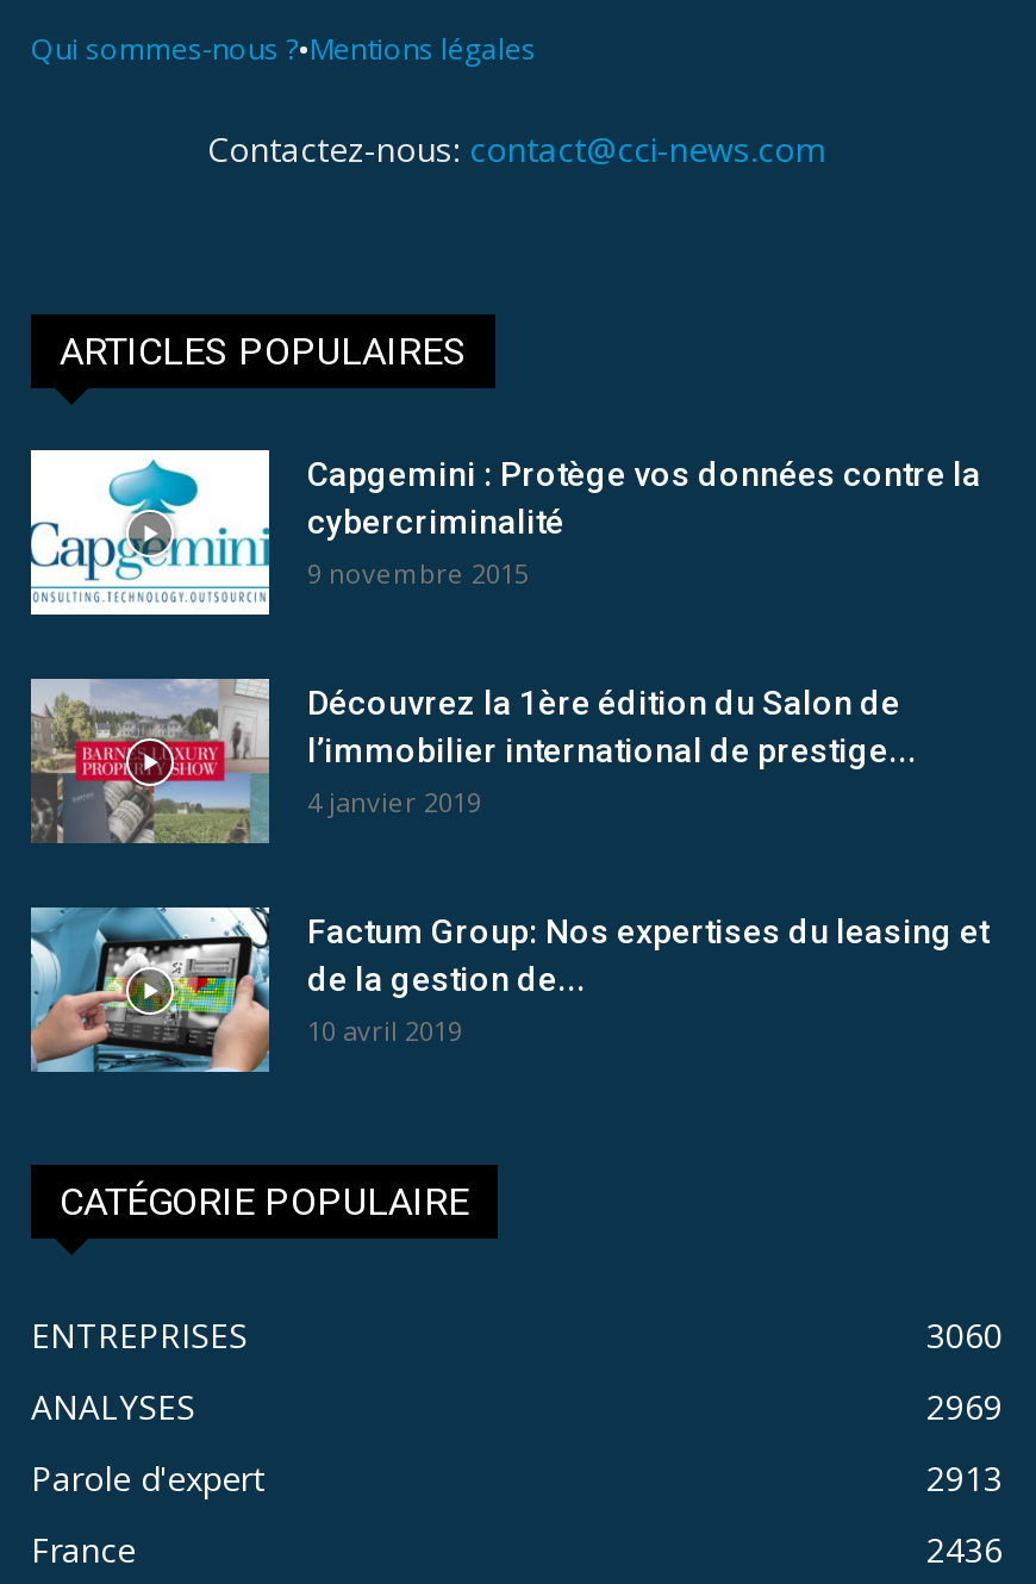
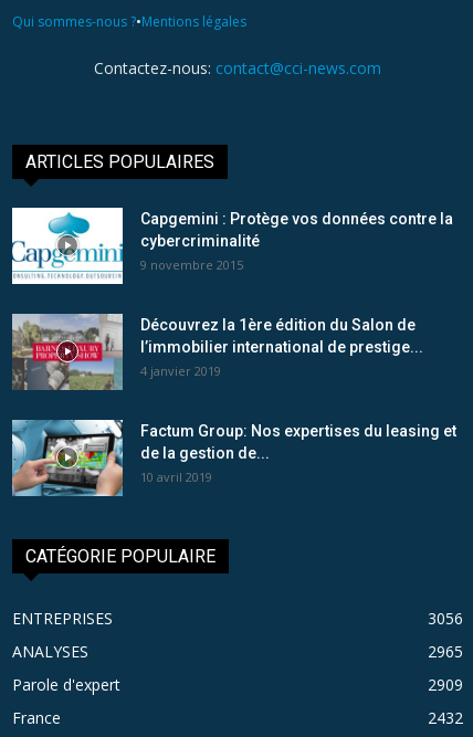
- 3060
+ 3056

- 2969
+ 2965

- 2913
+ 2909

- 2436
+ 2432
